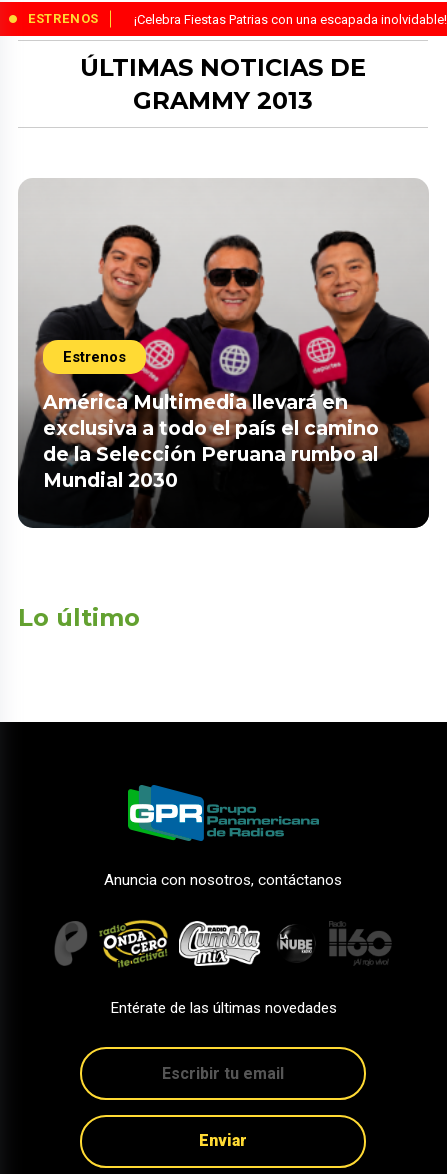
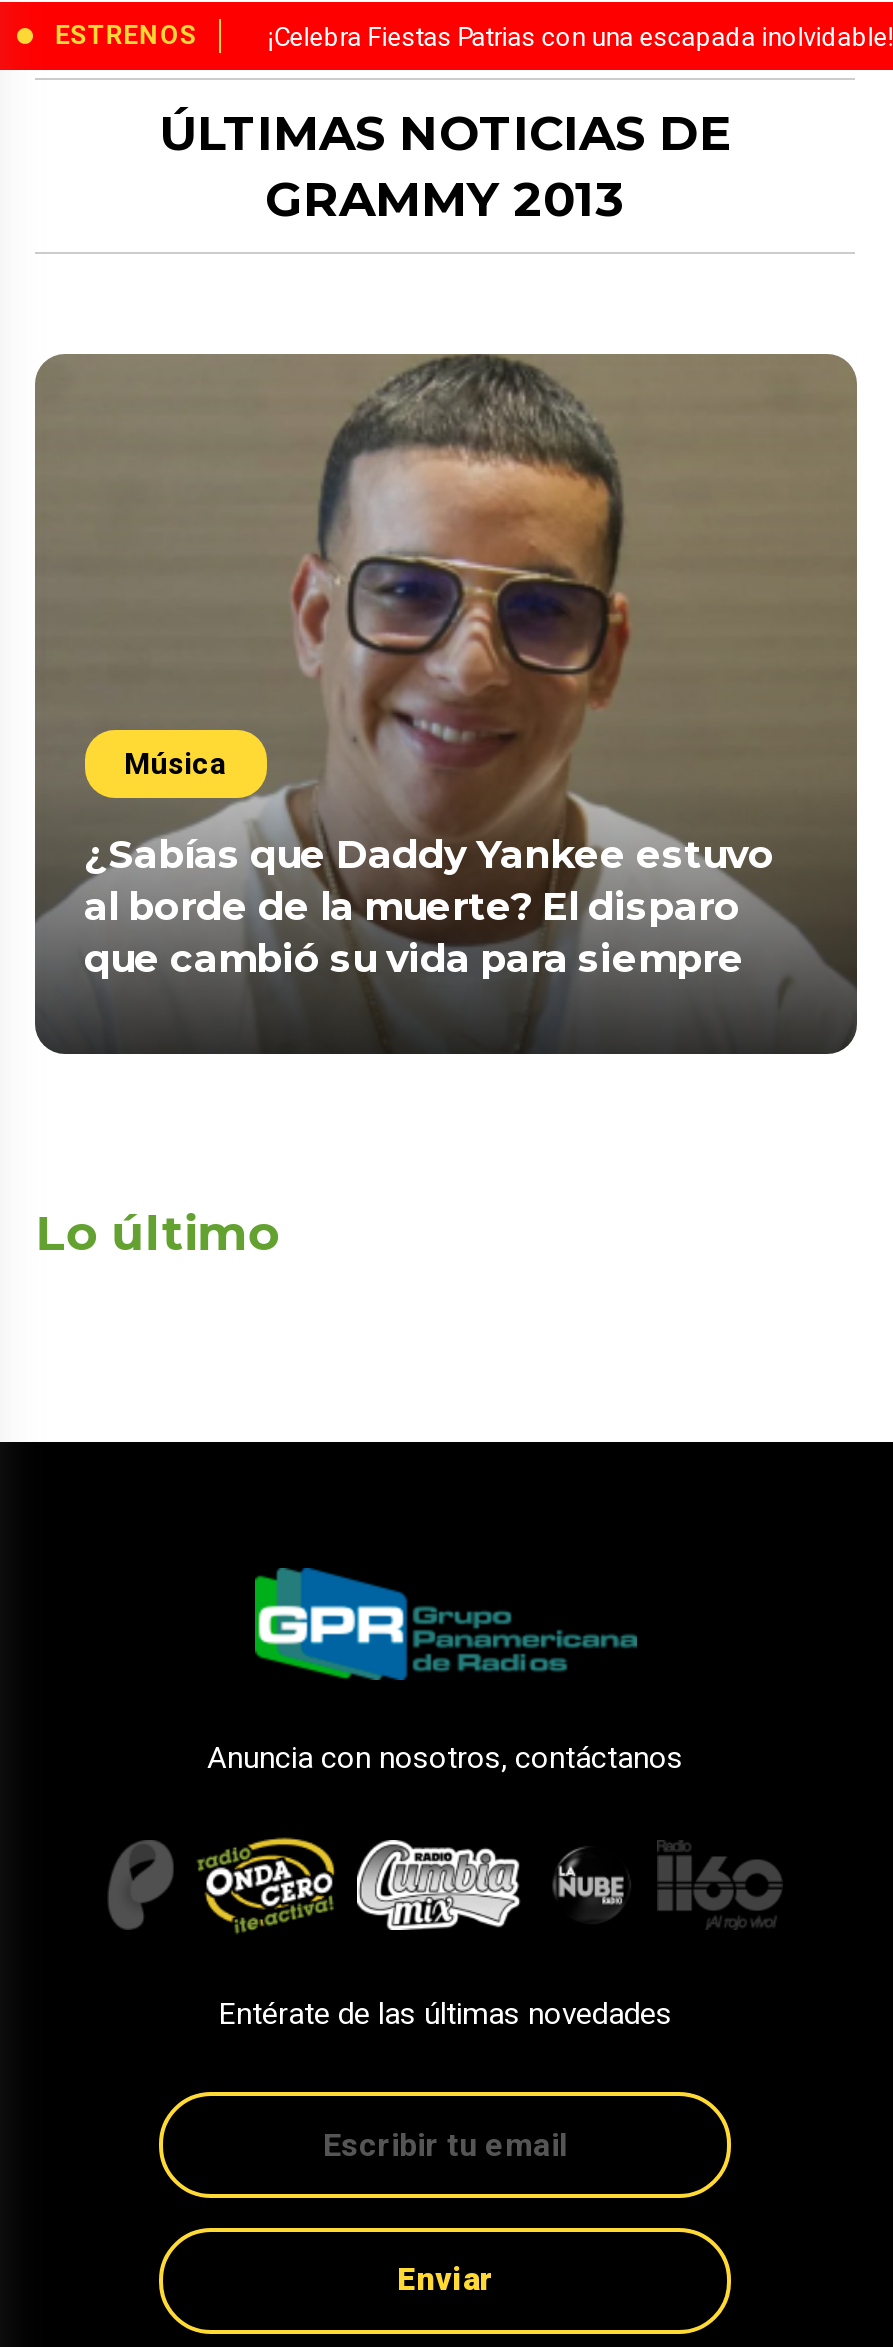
- [image]
- Estrenos
+ [image]
+ Música

- América Multimedia llevará en
- exclusiva a todo el país el camino
- de la Selección Peruana rumbo al
- Mundial 2030
+ ¿Sabías que Daddy Yankee estuvo
+ al borde de la muerte? El disparo
+ que cambió su vida para siempre
